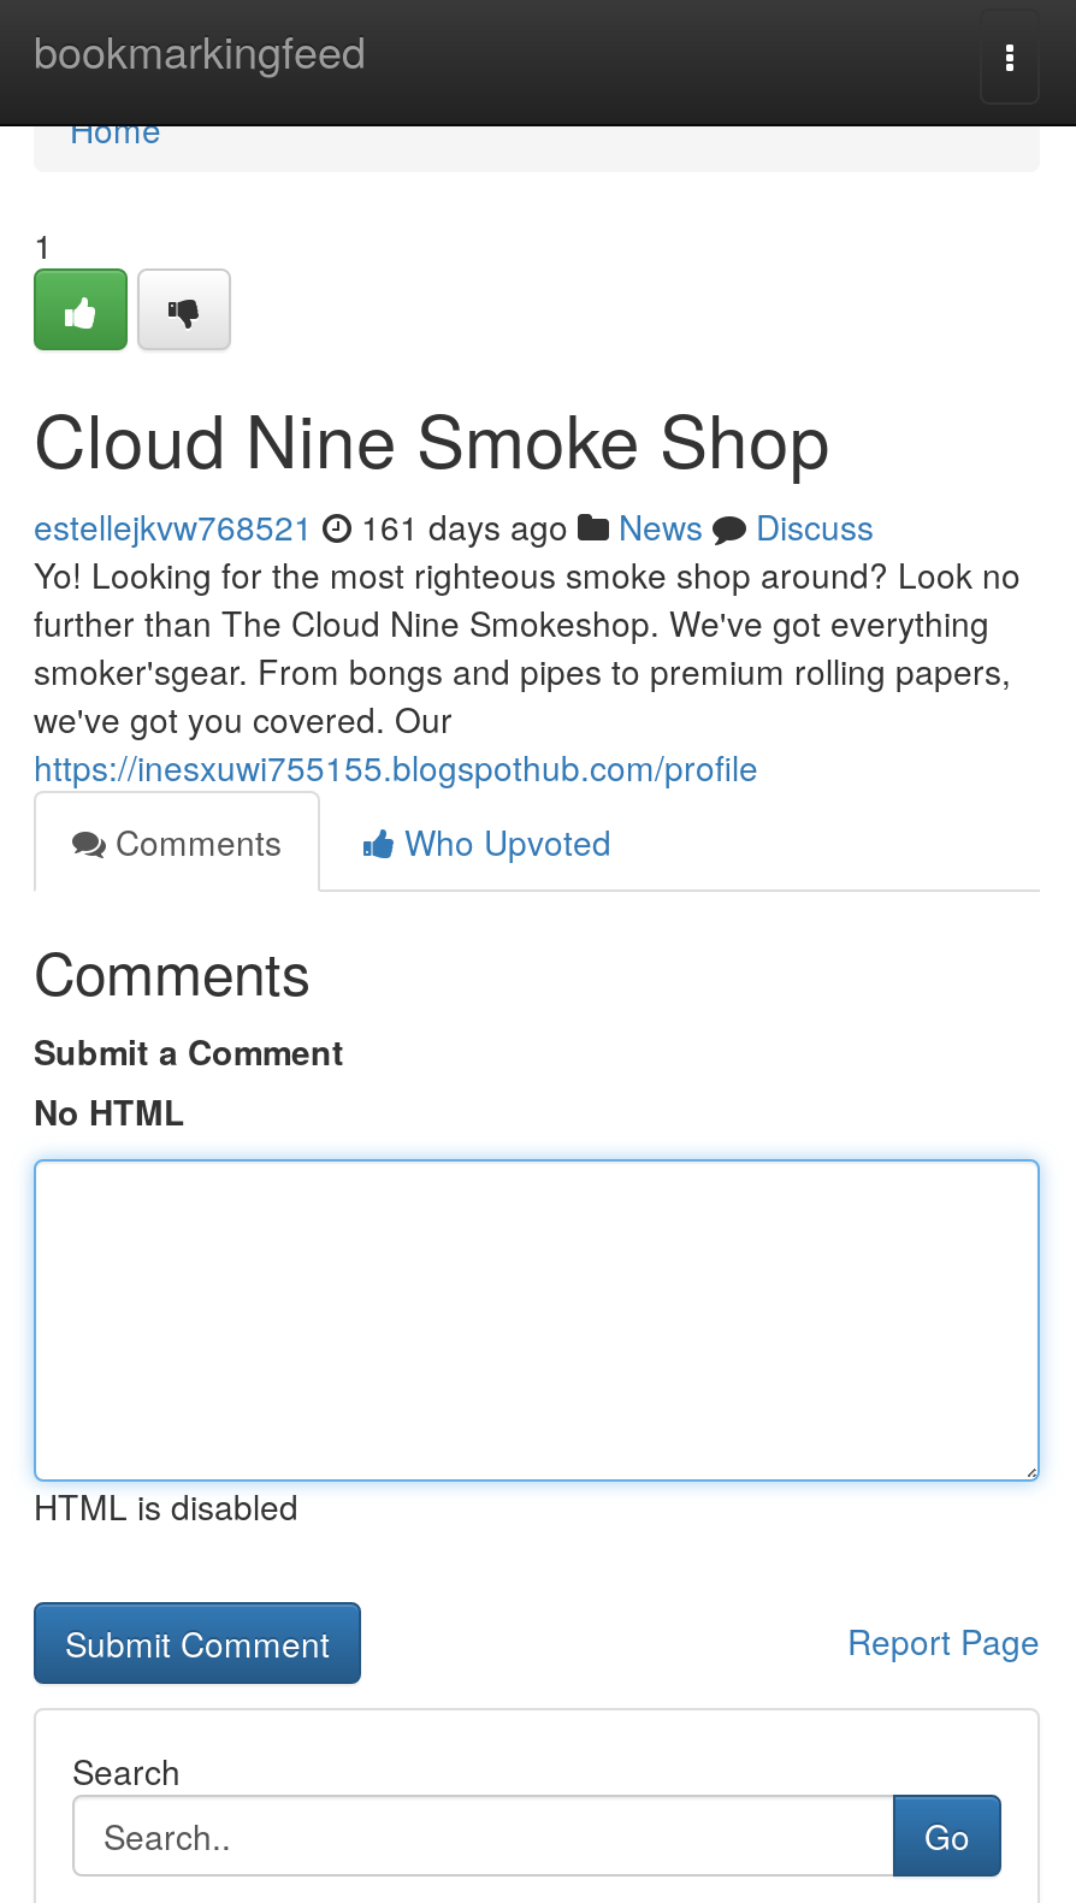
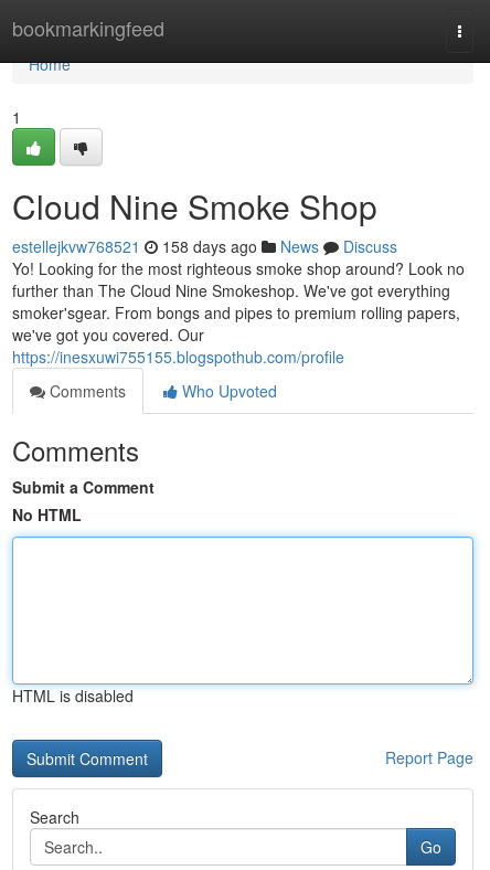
- estellejkvw768521 161 days ago News Discuss
+ estellejkvw768521 158 days ago News Discuss
